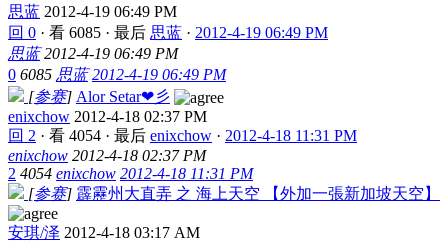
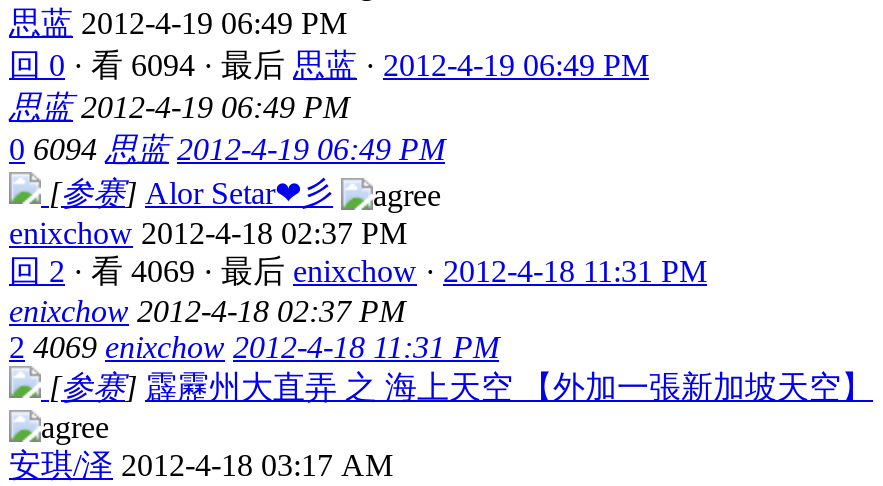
- 回 0 · 看 6085 · 最后思蓝· 2012-4-19 06:49 PM
+ 回 0 · 看 6094 · 最后思蓝· 2012-4-19 06:49 PM

- 0 6085 思蓝 2012-4-19 06:49 PM
+ 0 6094 思蓝 2012-4-19 06:49 PM

- 回 2 · 看 4054 · 最后enixchow · 2012-4-18 11:31 PM
+ 回 2 · 看 4069 · 最后enixchow · 2012-4-18 11:31 PM

- 2 4054 enixchow 2012-4-18 11:31 PM
+ 2 4069 enixchow 2012-4-18 11:31 PM
